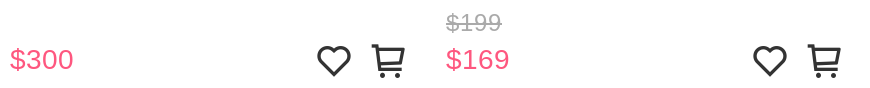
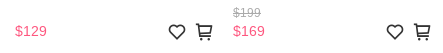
- $300
+ $129
